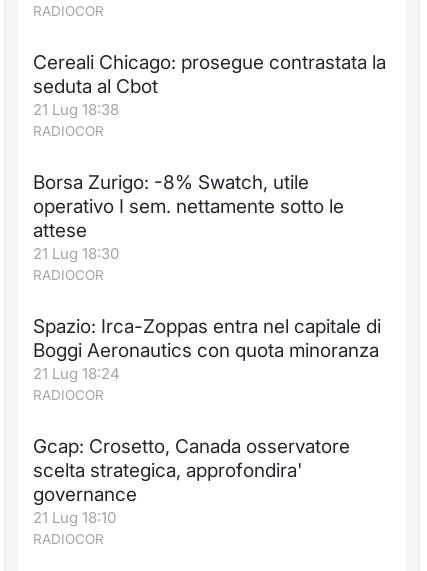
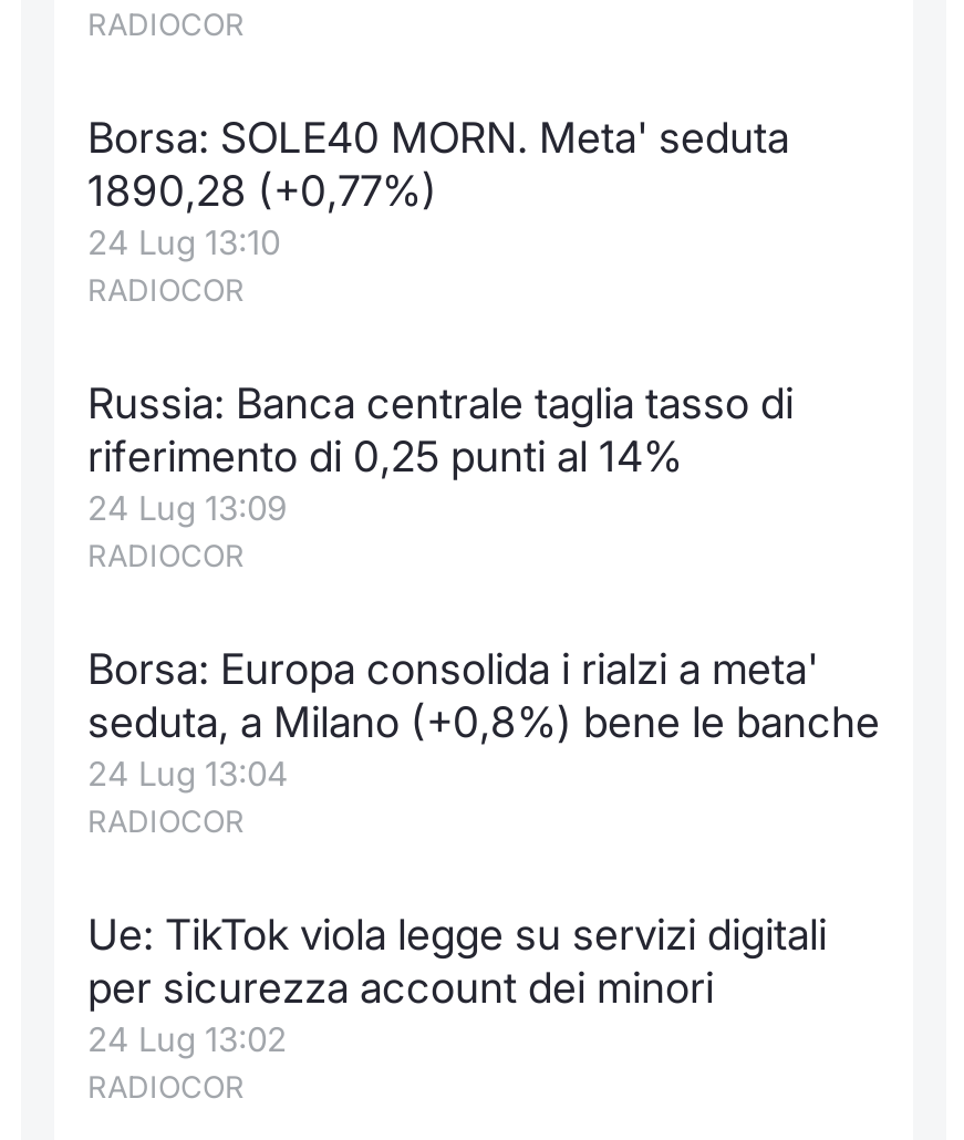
- Cereali Chicago: prosegue contrastata la
- seduta al Cbot
- 21 Lug 18:38
+ Borsa: SOLE40 MORN. Meta' seduta
+ 1890,28 (+0,77%)
+ 24 Lug 13:10

- Borsa Zurigo: -8% Swatch, utile
- operativo I sem. nettamente sotto le
- attese
- 21 Lug 18:30
+ Russia: Banca centrale taglia tasso di
+ riferimento di 0,25 punti al 14%
+ 24 Lug 13:09

- Spazio: Irca-Zoppas entra nel capitale di
- Boggi Aeronautics con quota minoranza
- 21 Lug 18:24
+ Borsa: Europa consolida i rialzi a meta'
+ seduta, a Milano (+0,8%) bene le banche
+ 24 Lug 13:04

- Gcap: Crosetto, Canada osservatore
- scelta strategica, approfondira'
- governance
- 21 Lug 18:10
+ Ue: TikTok viola legge su servizi digitali
+ per sicurezza account dei minori
+ 24 Lug 13:02
